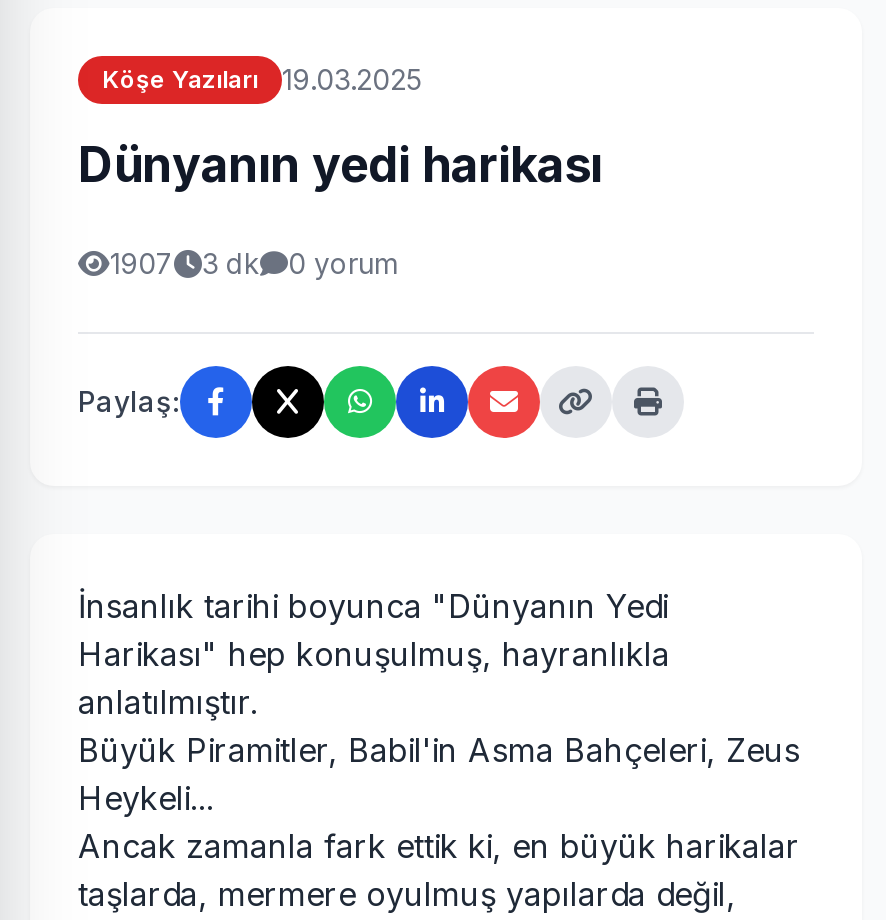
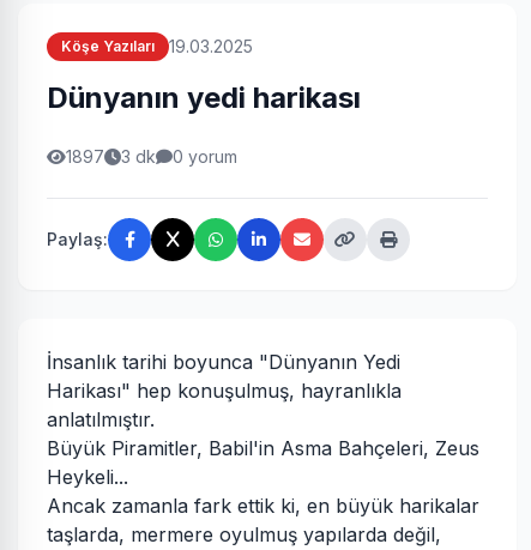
- 1907 3 dk 0 yorum
+ 1897 3 dk 0 yorum
